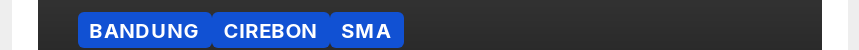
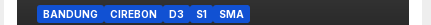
+ D3
+ S1
